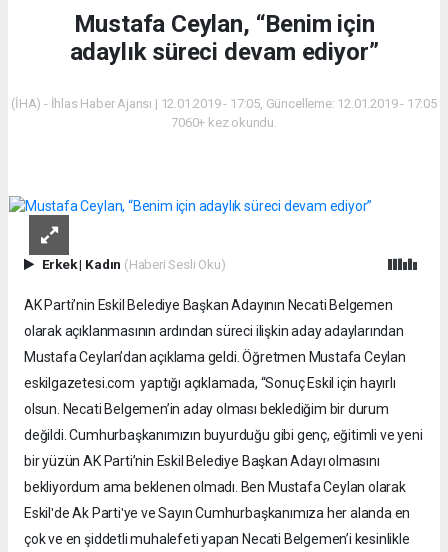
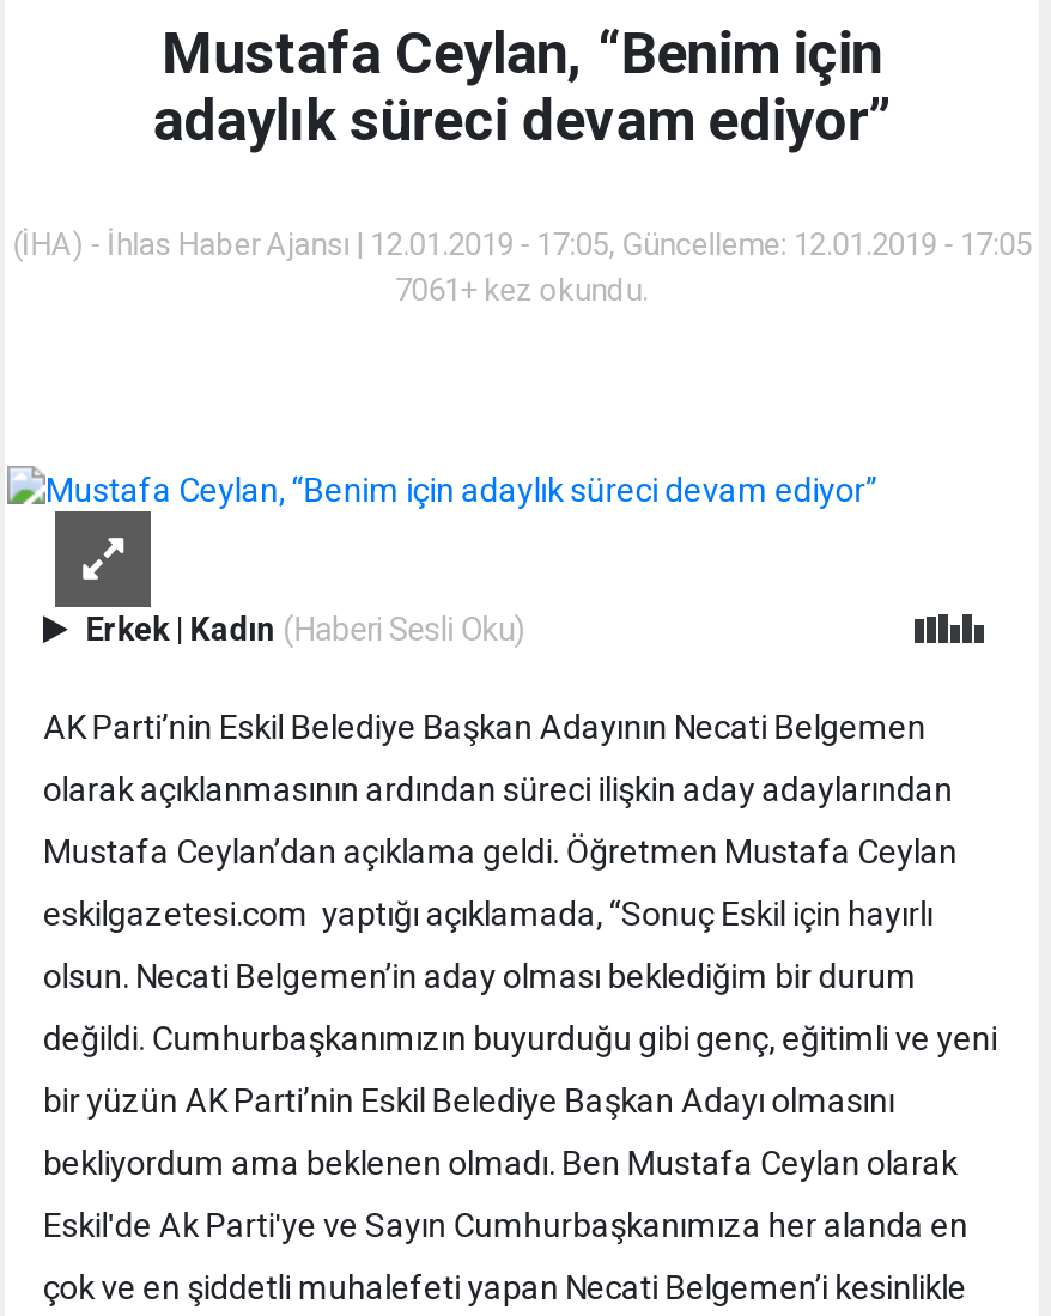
- 7060+ kez okundu.
+ 7061+ kez okundu.
